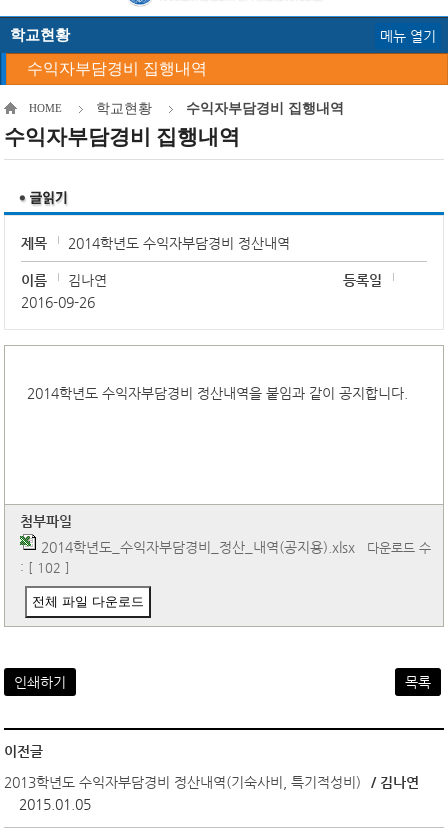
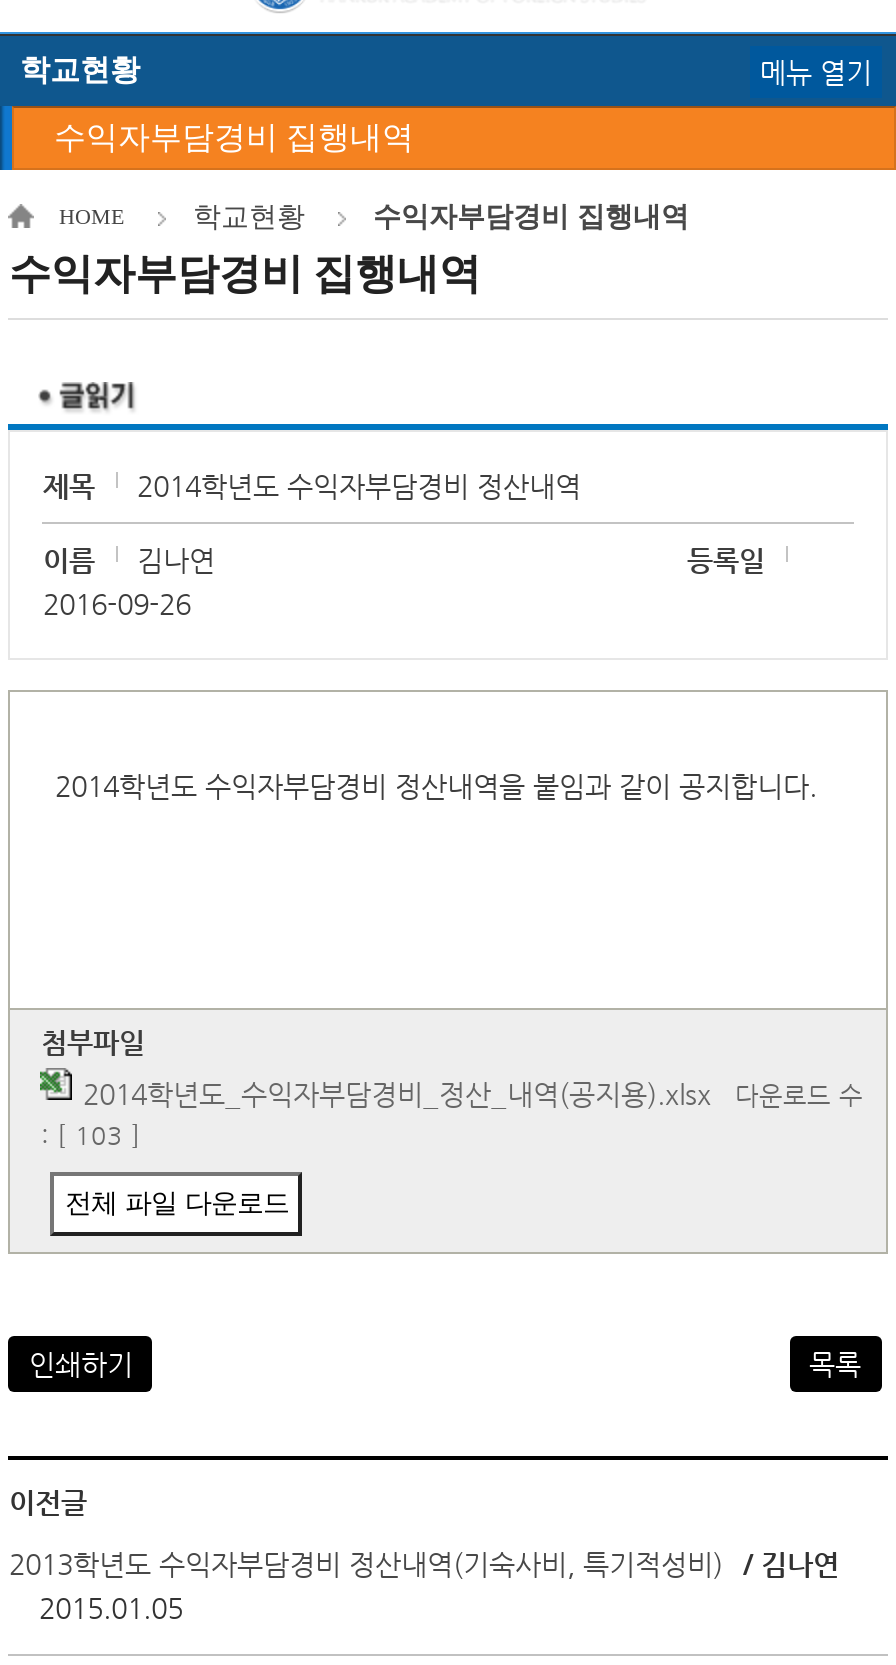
- : [ 102 ]
+ : [ 103 ]
